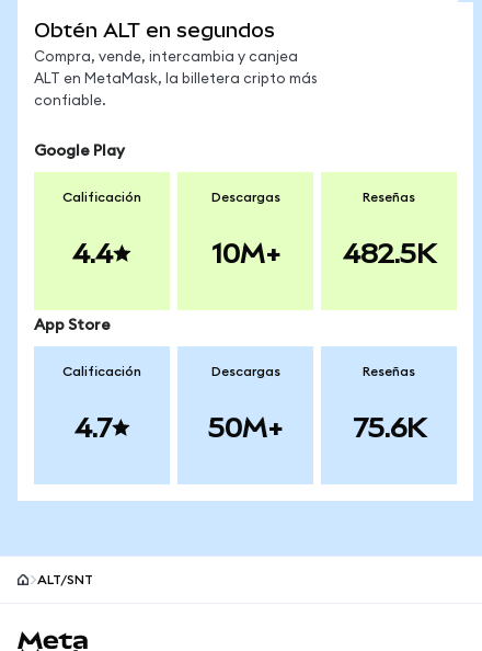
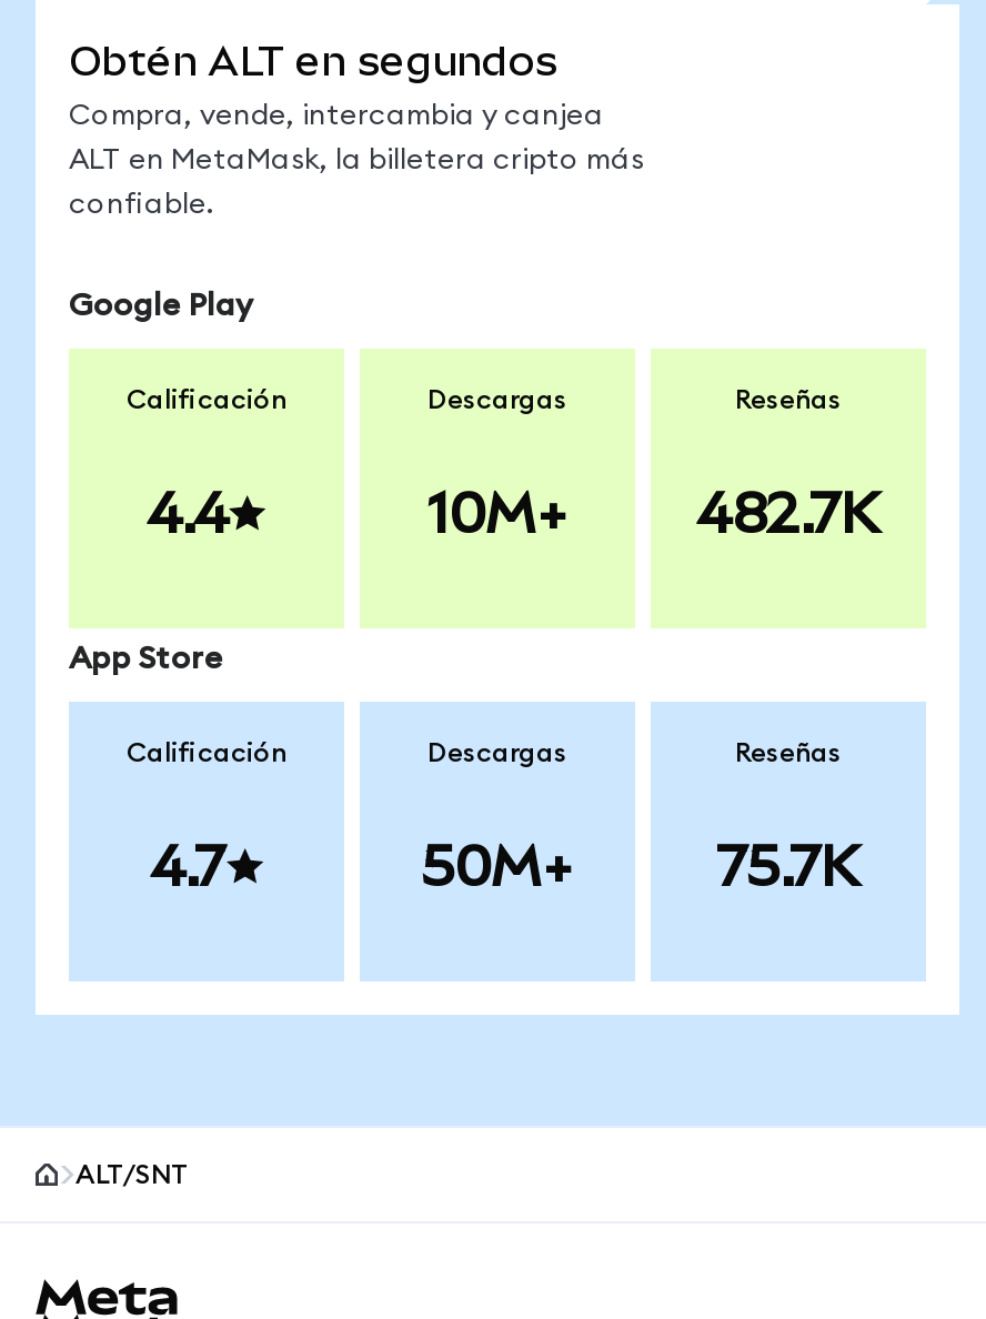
- 482.5K
+ 482.7K

- 75.6K
+ 75.7K
